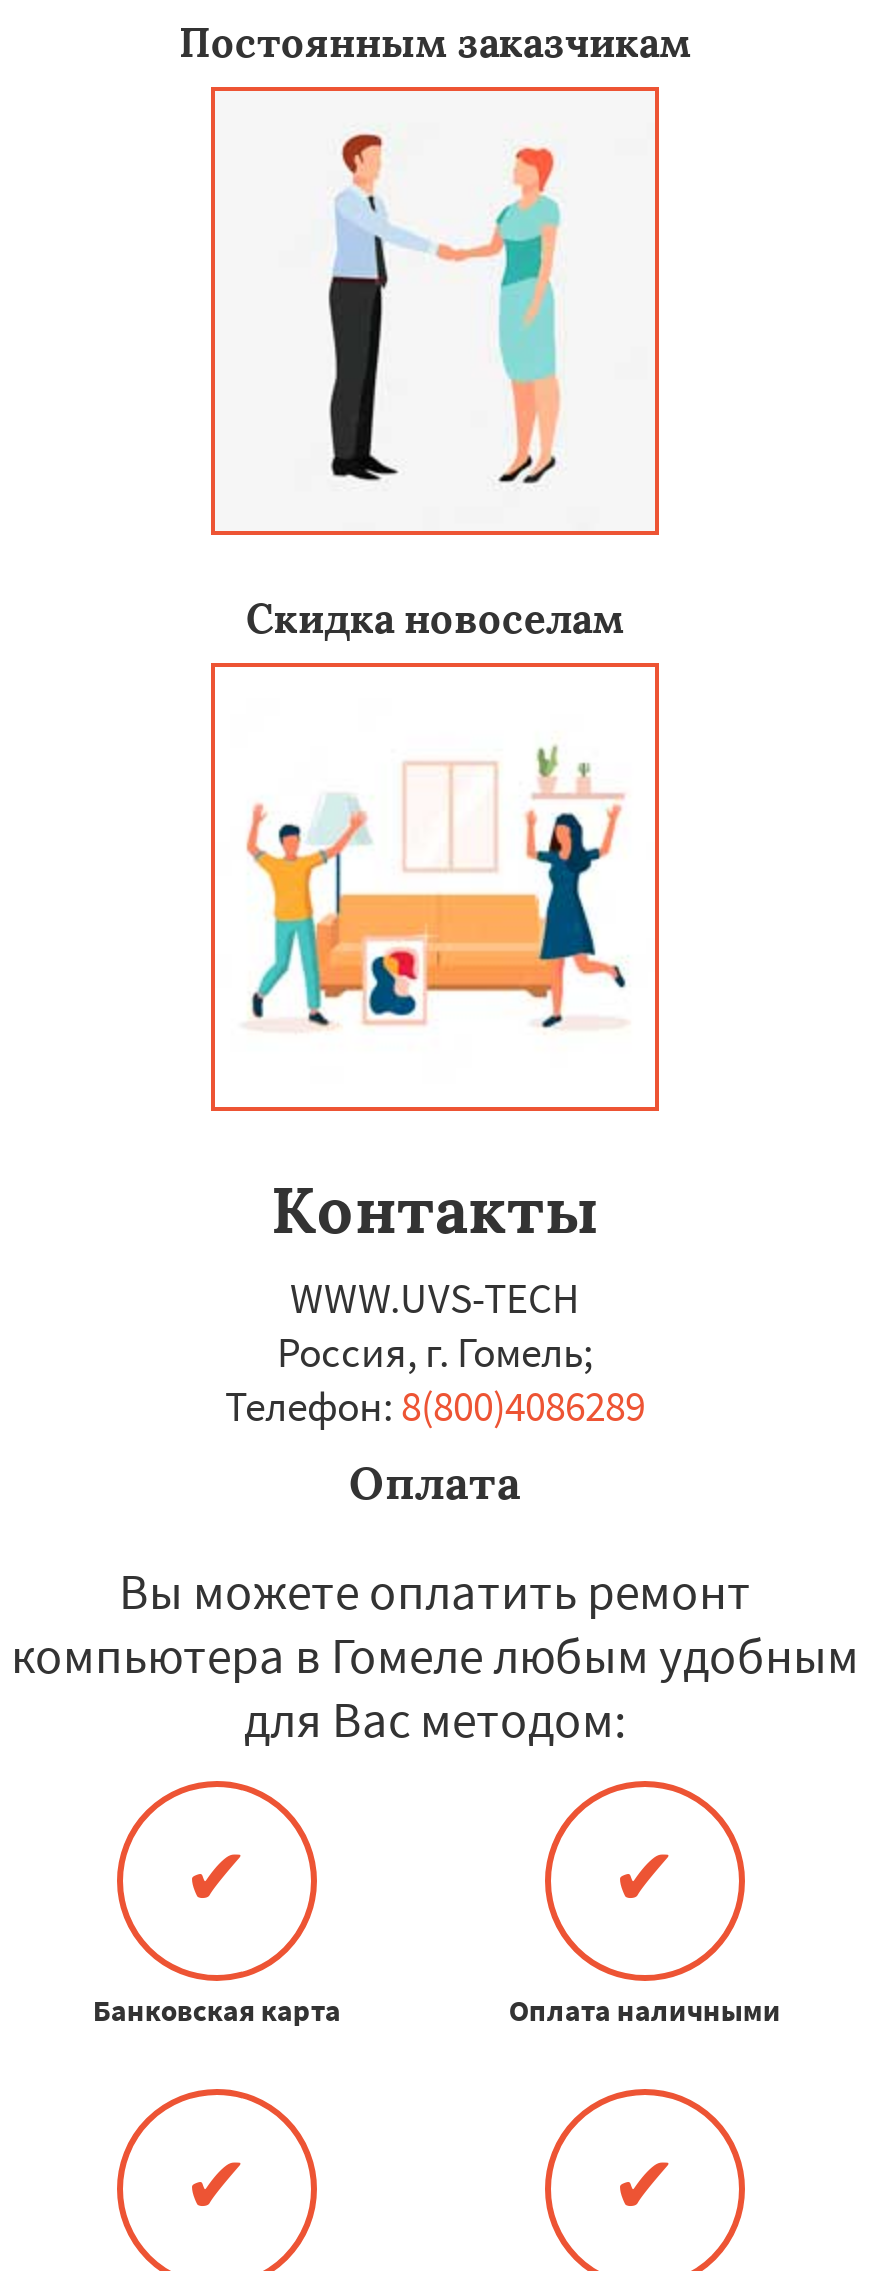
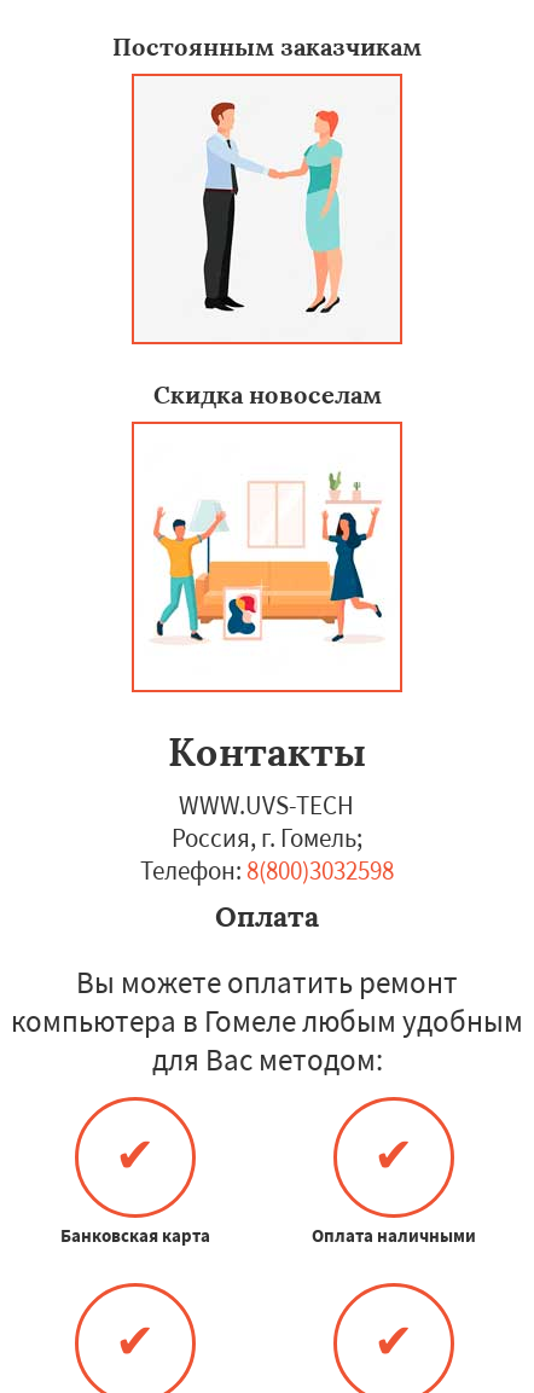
- Телефон: 8(800)4086289
+ Телефон: 8(800)3032598
